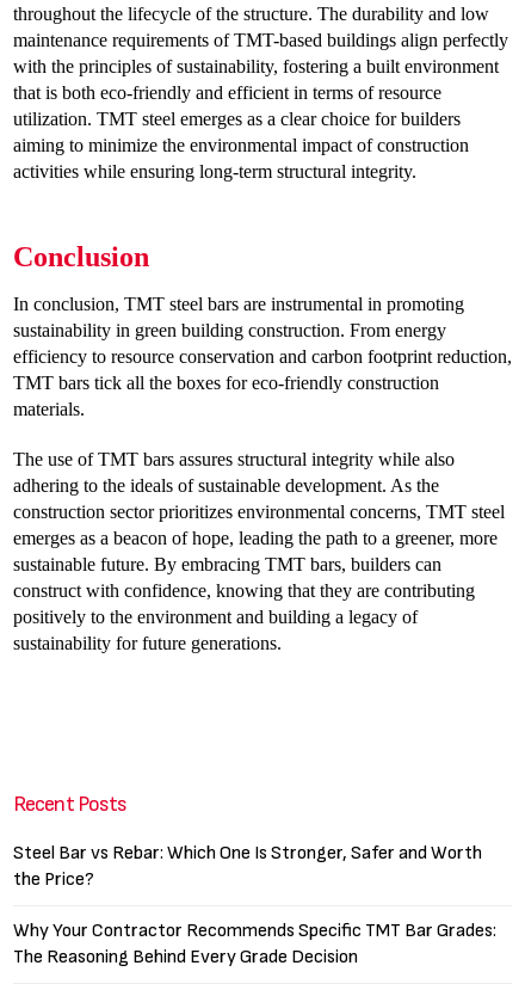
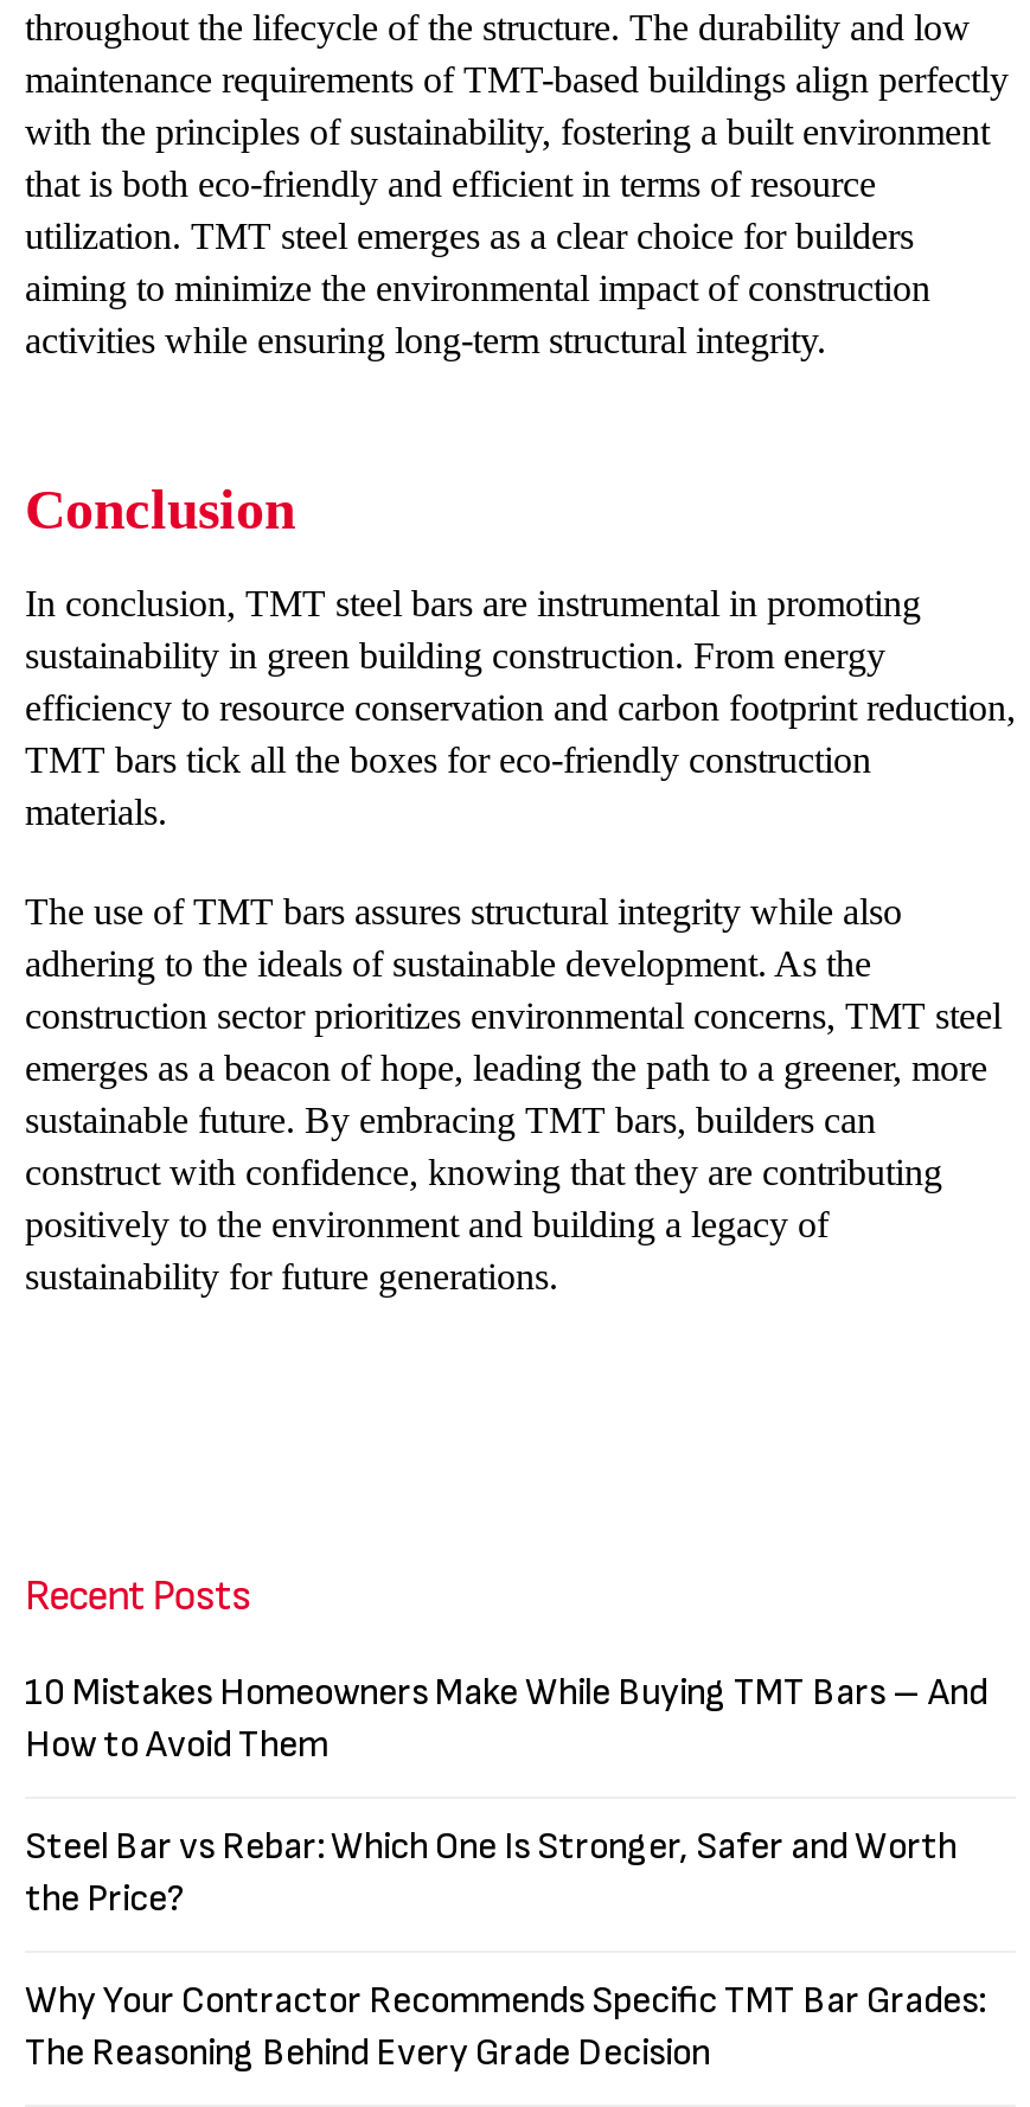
+ 10 Mistakes Homeowners Make While Buying TMT Bars – And
+ How to Avoid Them
